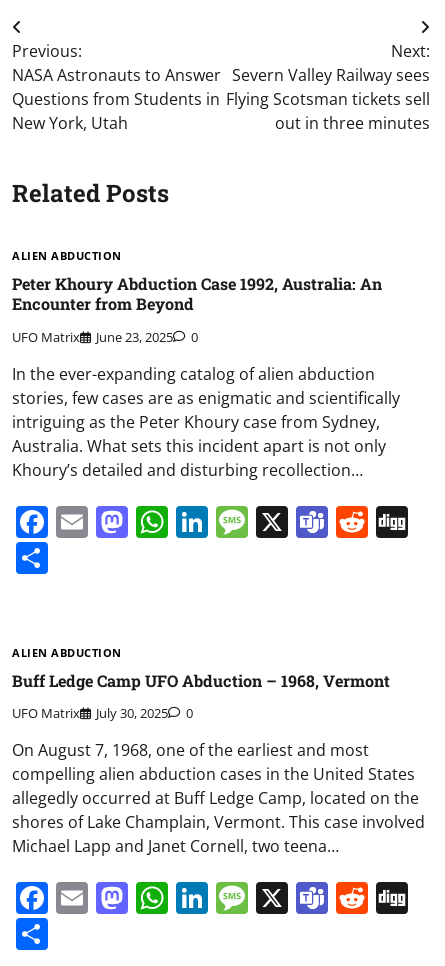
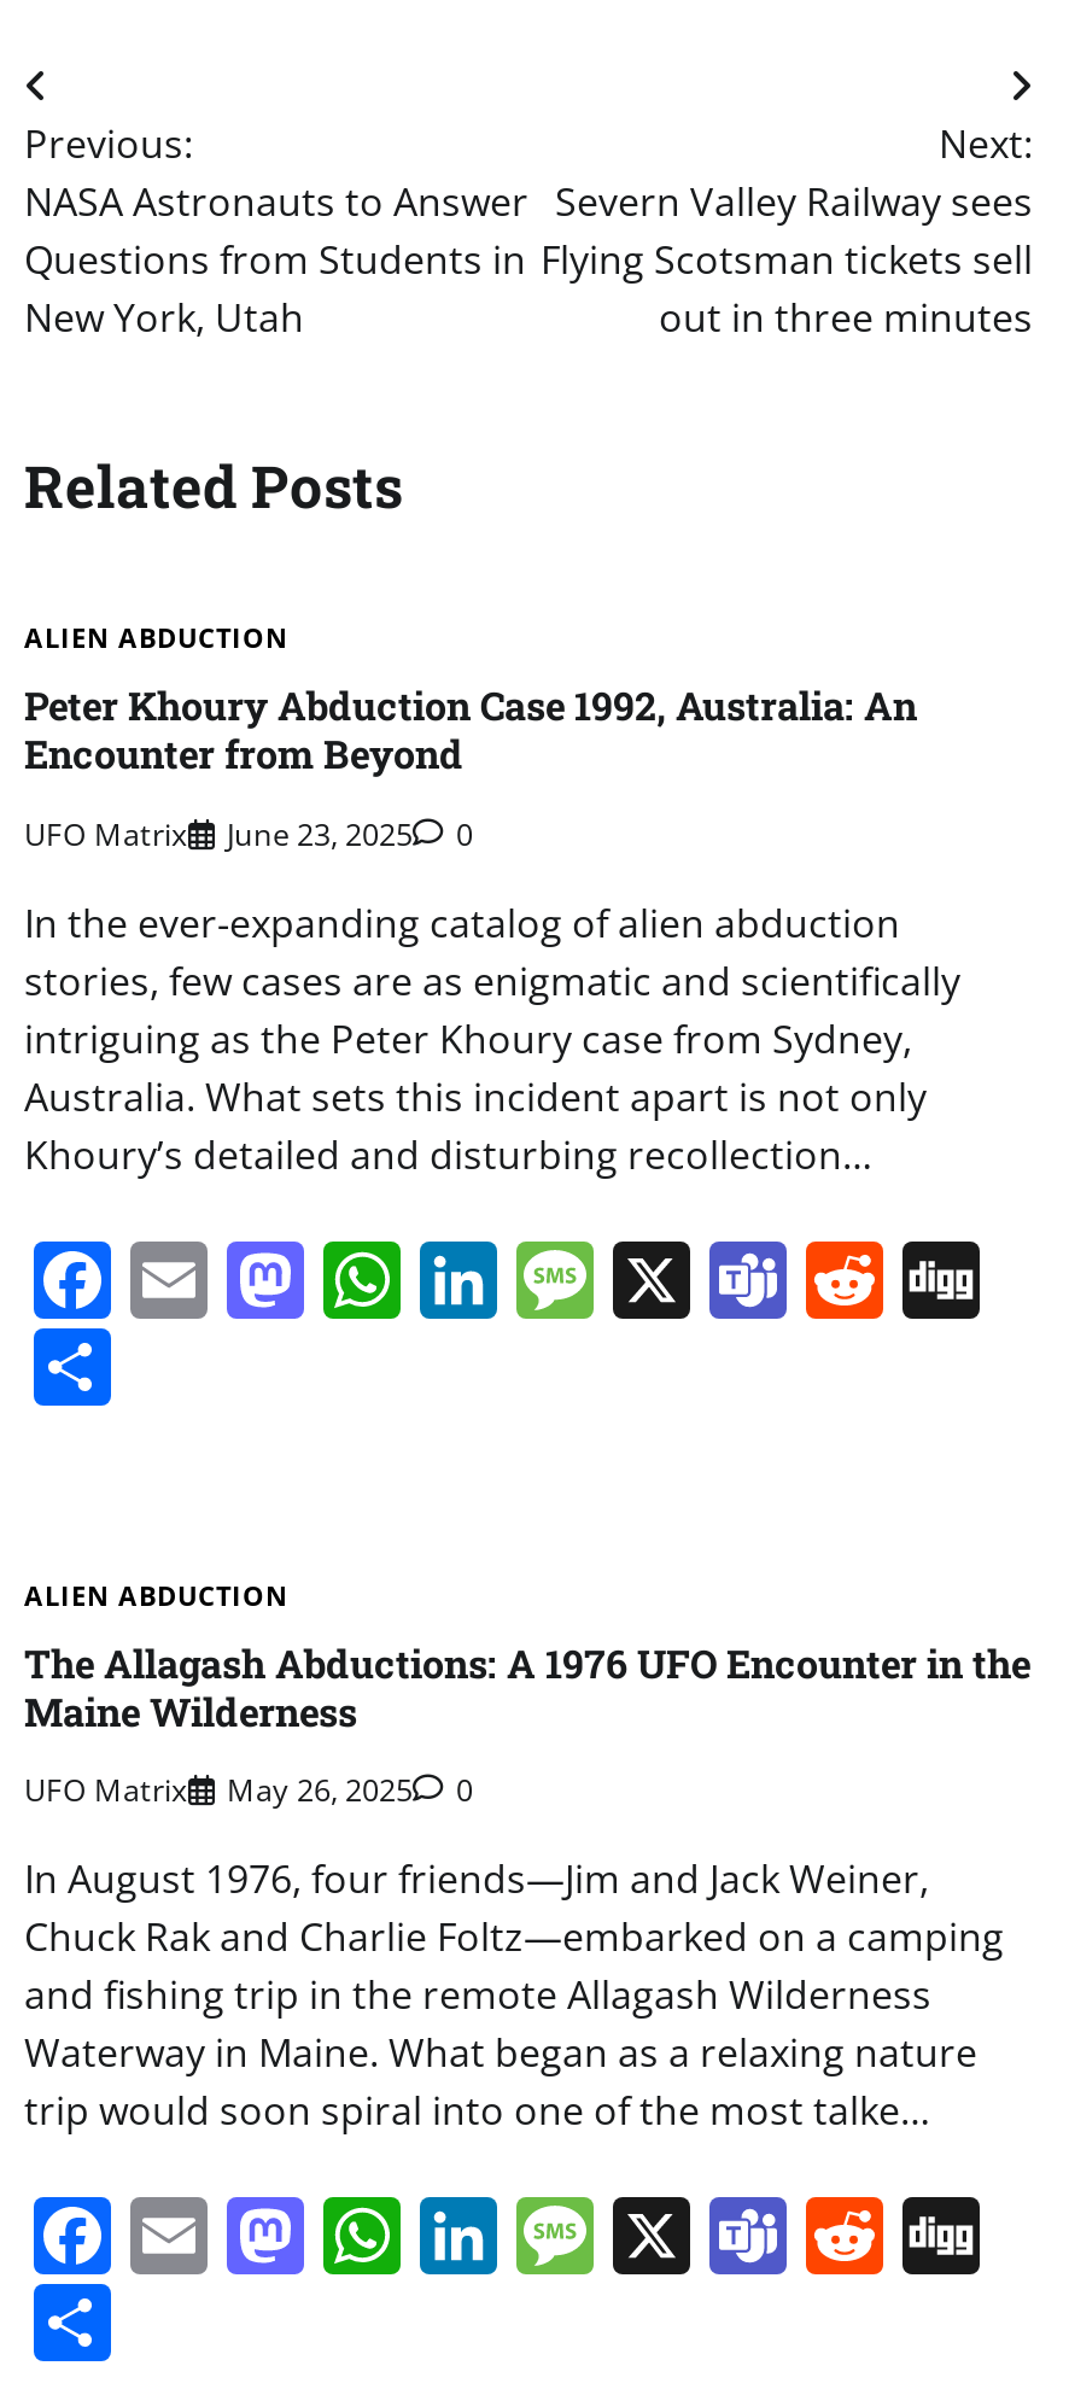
- Buff Ledge Camp UFO Abduction – 1968, Vermont
+ The Allagash Abductions: A 1976 UFO Encounter in the
+ Maine Wilderness

- UFO Matrix July 30, 2025 0
+ UFO Matrix May 26, 2025 0

- On August 7, 1968, one of the earliest and most
- compelling alien abduction cases in the United States
- allegedly occurred at Buff Ledge Camp, located on the
- shores of Lake Champlain, Vermont. This case involved
- Michael Lapp and Janet Cornell, two teena…
+ In August 1976, four friends—Jim and Jack Weiner,
+ Chuck Rak and Charlie Foltz—embarked on a camping
+ and fishing trip in the remote Allagash Wilderness
+ Waterway in Maine. What began as a relaxing nature
+ trip would soon spiral into one of the most talke…
